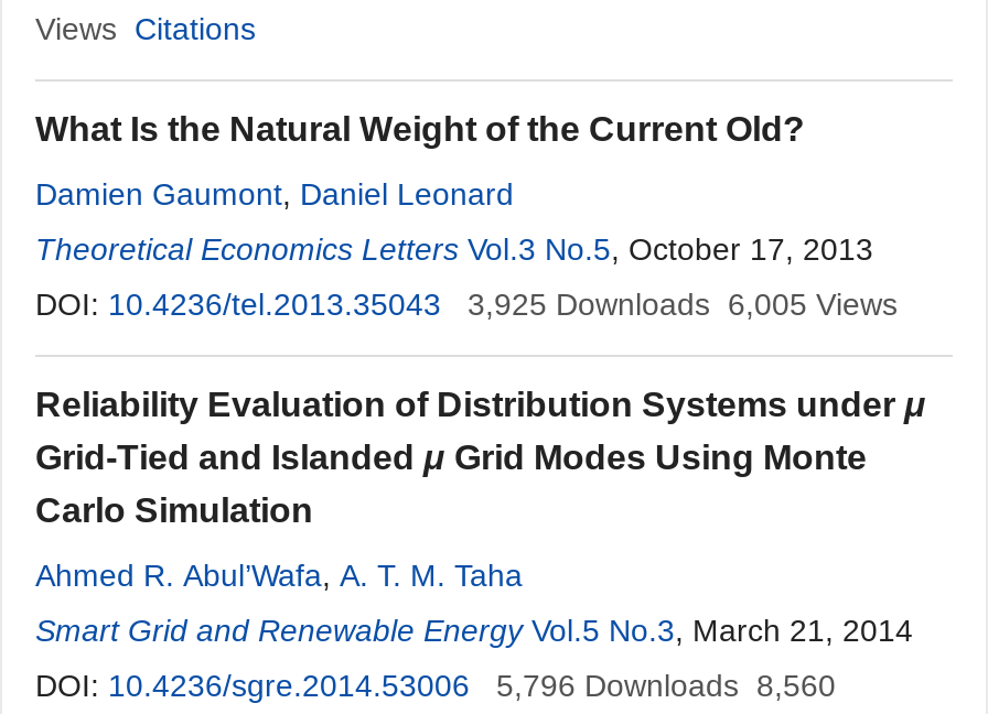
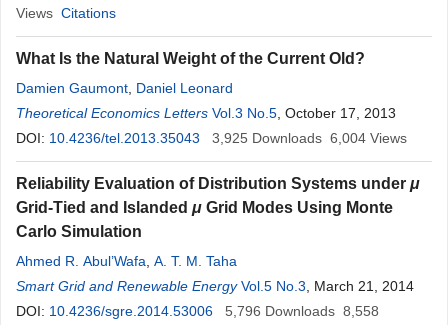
- 3,925 Downloads 6,005 Views
+ 3,925 Downloads 6,004 Views

- DOI: 10.4236/sgre.2014.53006 5,796 Downloads 8,560
+ DOI: 10.4236/sgre.2014.53006 5,796 Downloads 8,558
